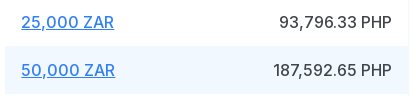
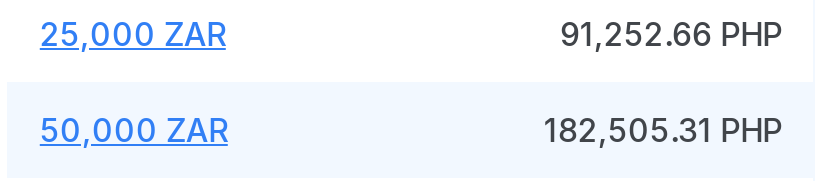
- 93,796.33 PHP
+ 91,252.66 PHP

- 187,592.65 PHP
+ 182,505.31 PHP
